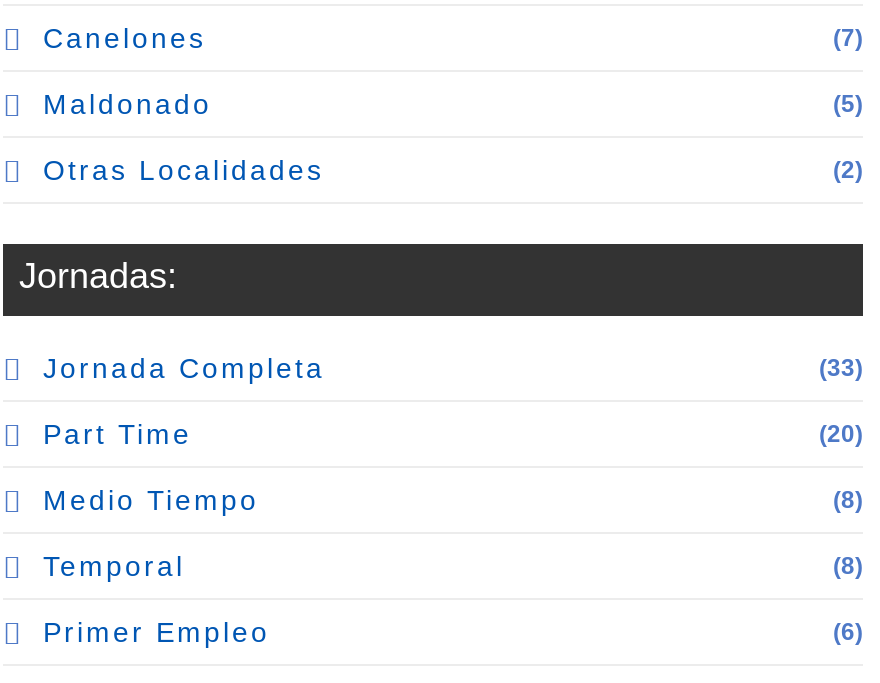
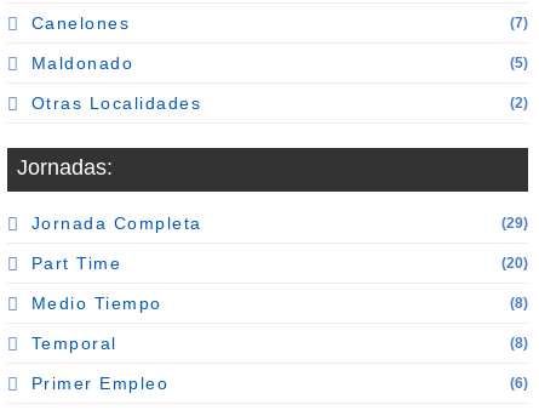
- (33)
+ (29)
